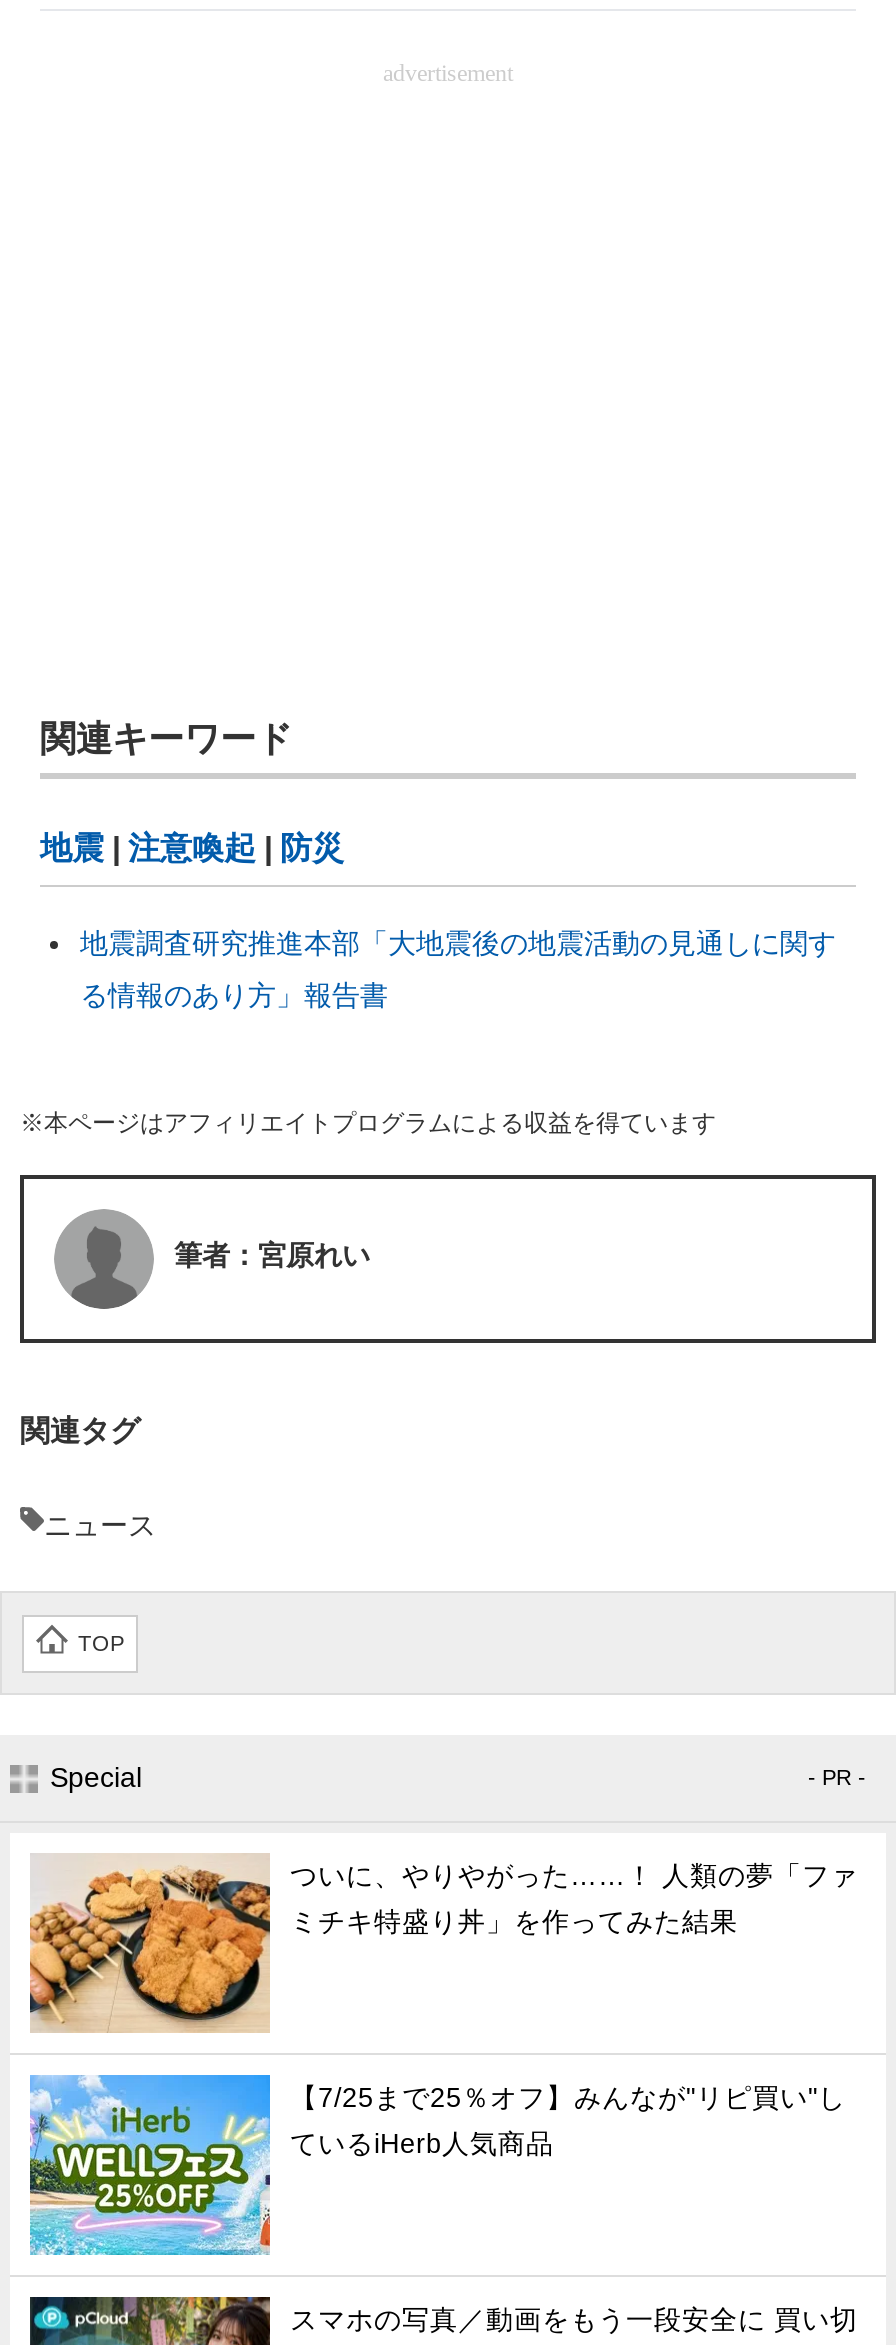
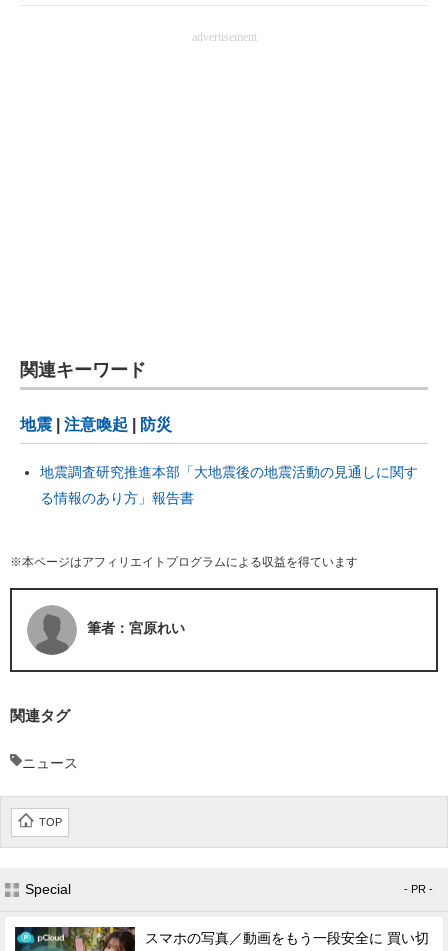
- [image]
- ついに、やりやがった……！ 人類の夢「ファ
- ミチキ特盛り丼」を作ってみた結果

- [image]
- 【7/25まで25％オフ】みんなが"リピ買い"し
- ているiHerb人気商品
